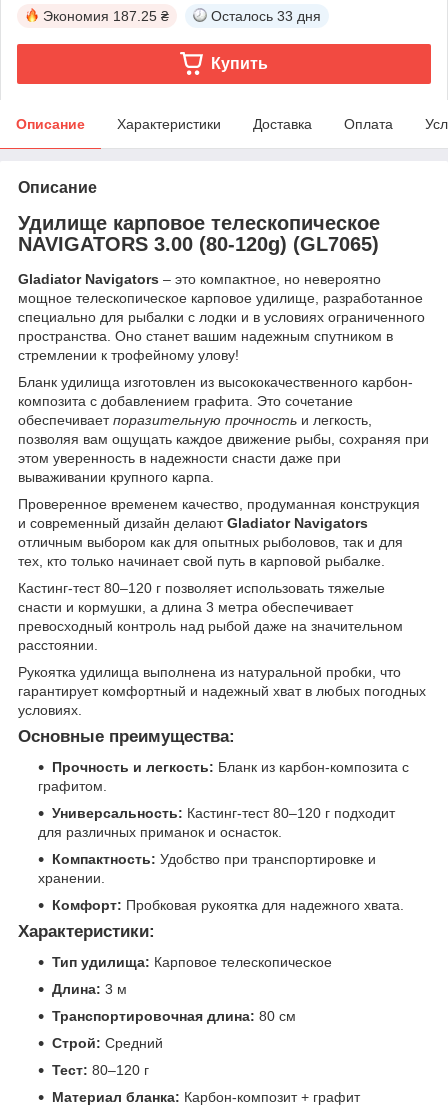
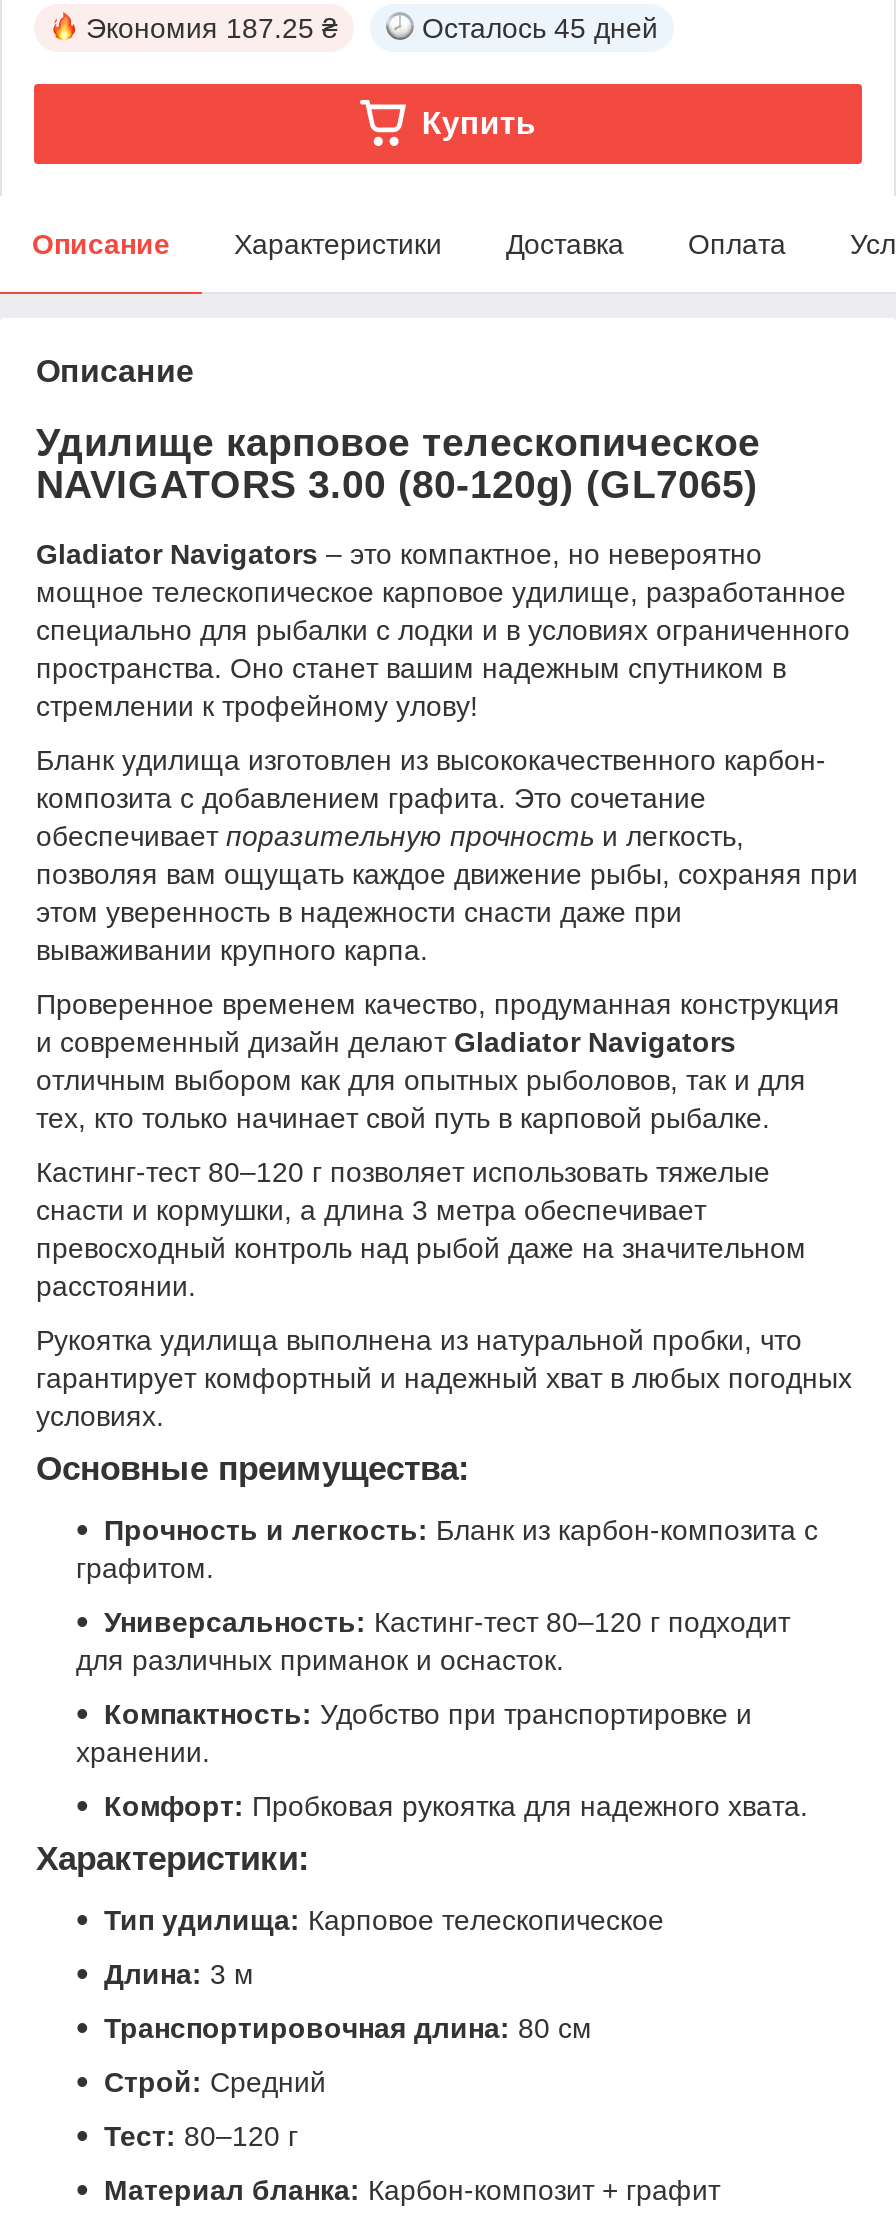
- Осталось 33 дня
+ Осталось 45 дней
